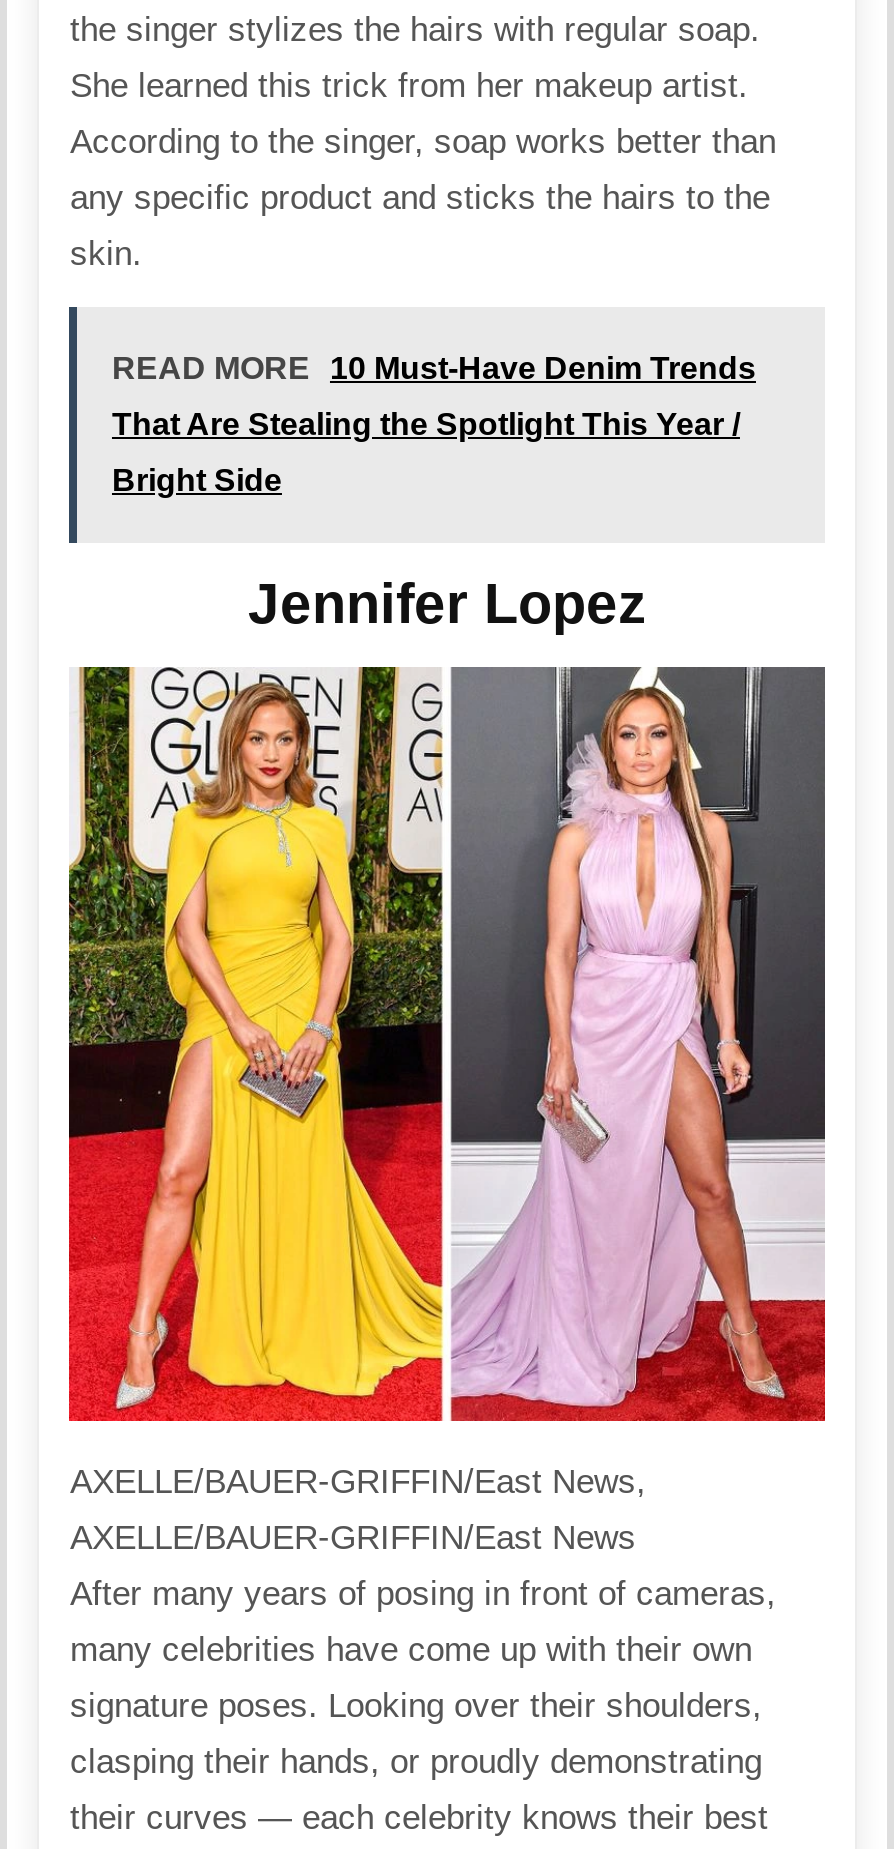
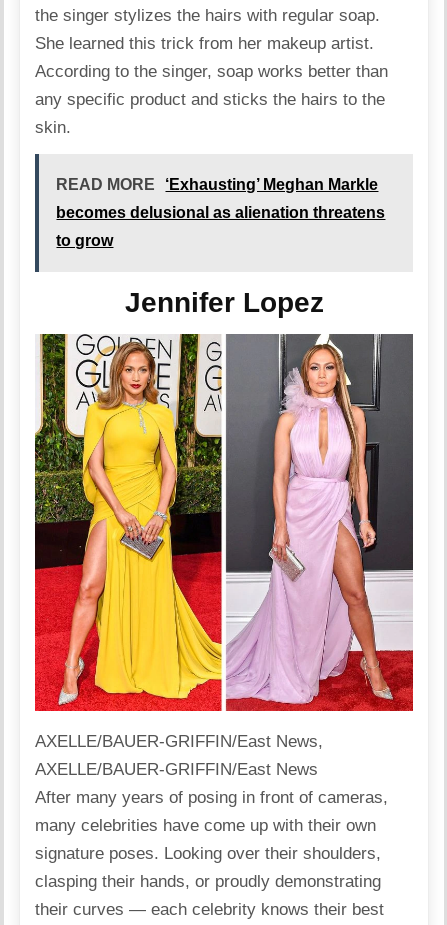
- READ MORE 10 Must-Have Denim Trends
+ READ MORE ‘Exhausting’ Meghan Markle

- That Are Stealing the Spotlight This Year /
+ becomes delusional as alienation threatens

- Bright Side
+ to grow
